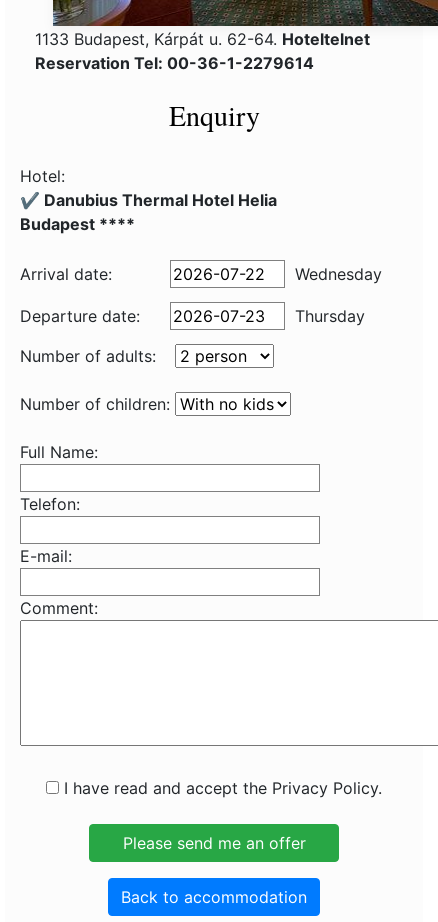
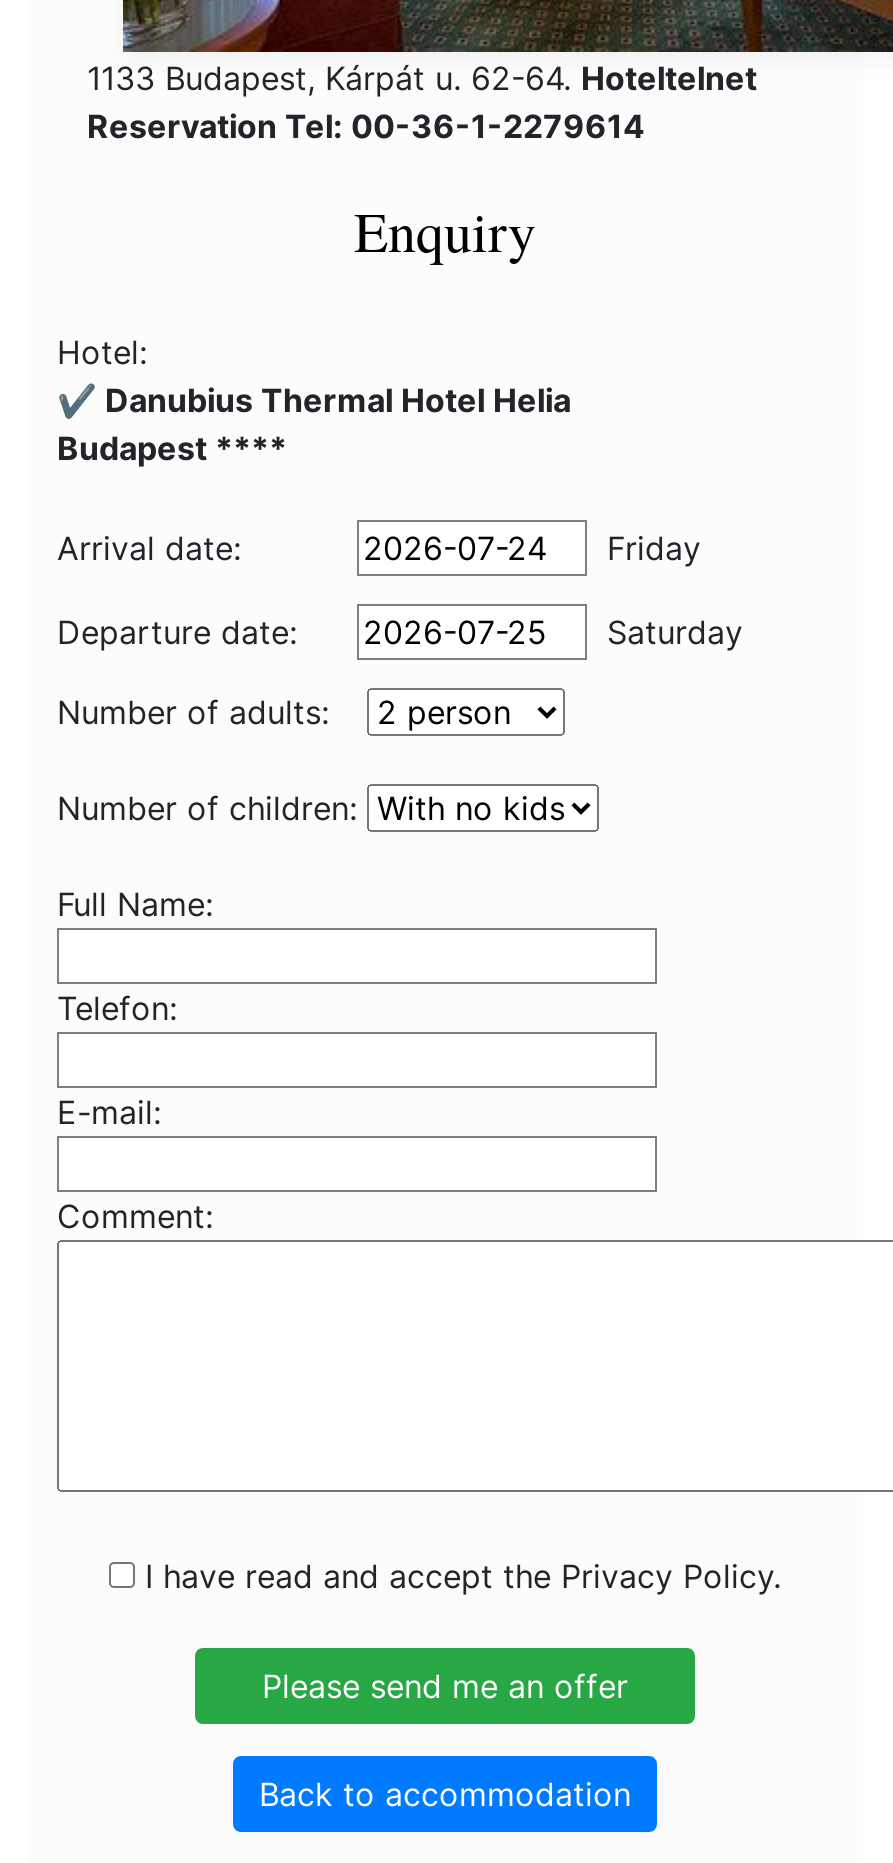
- Wednesday
+ Friday

- Thursday
+ Saturday
